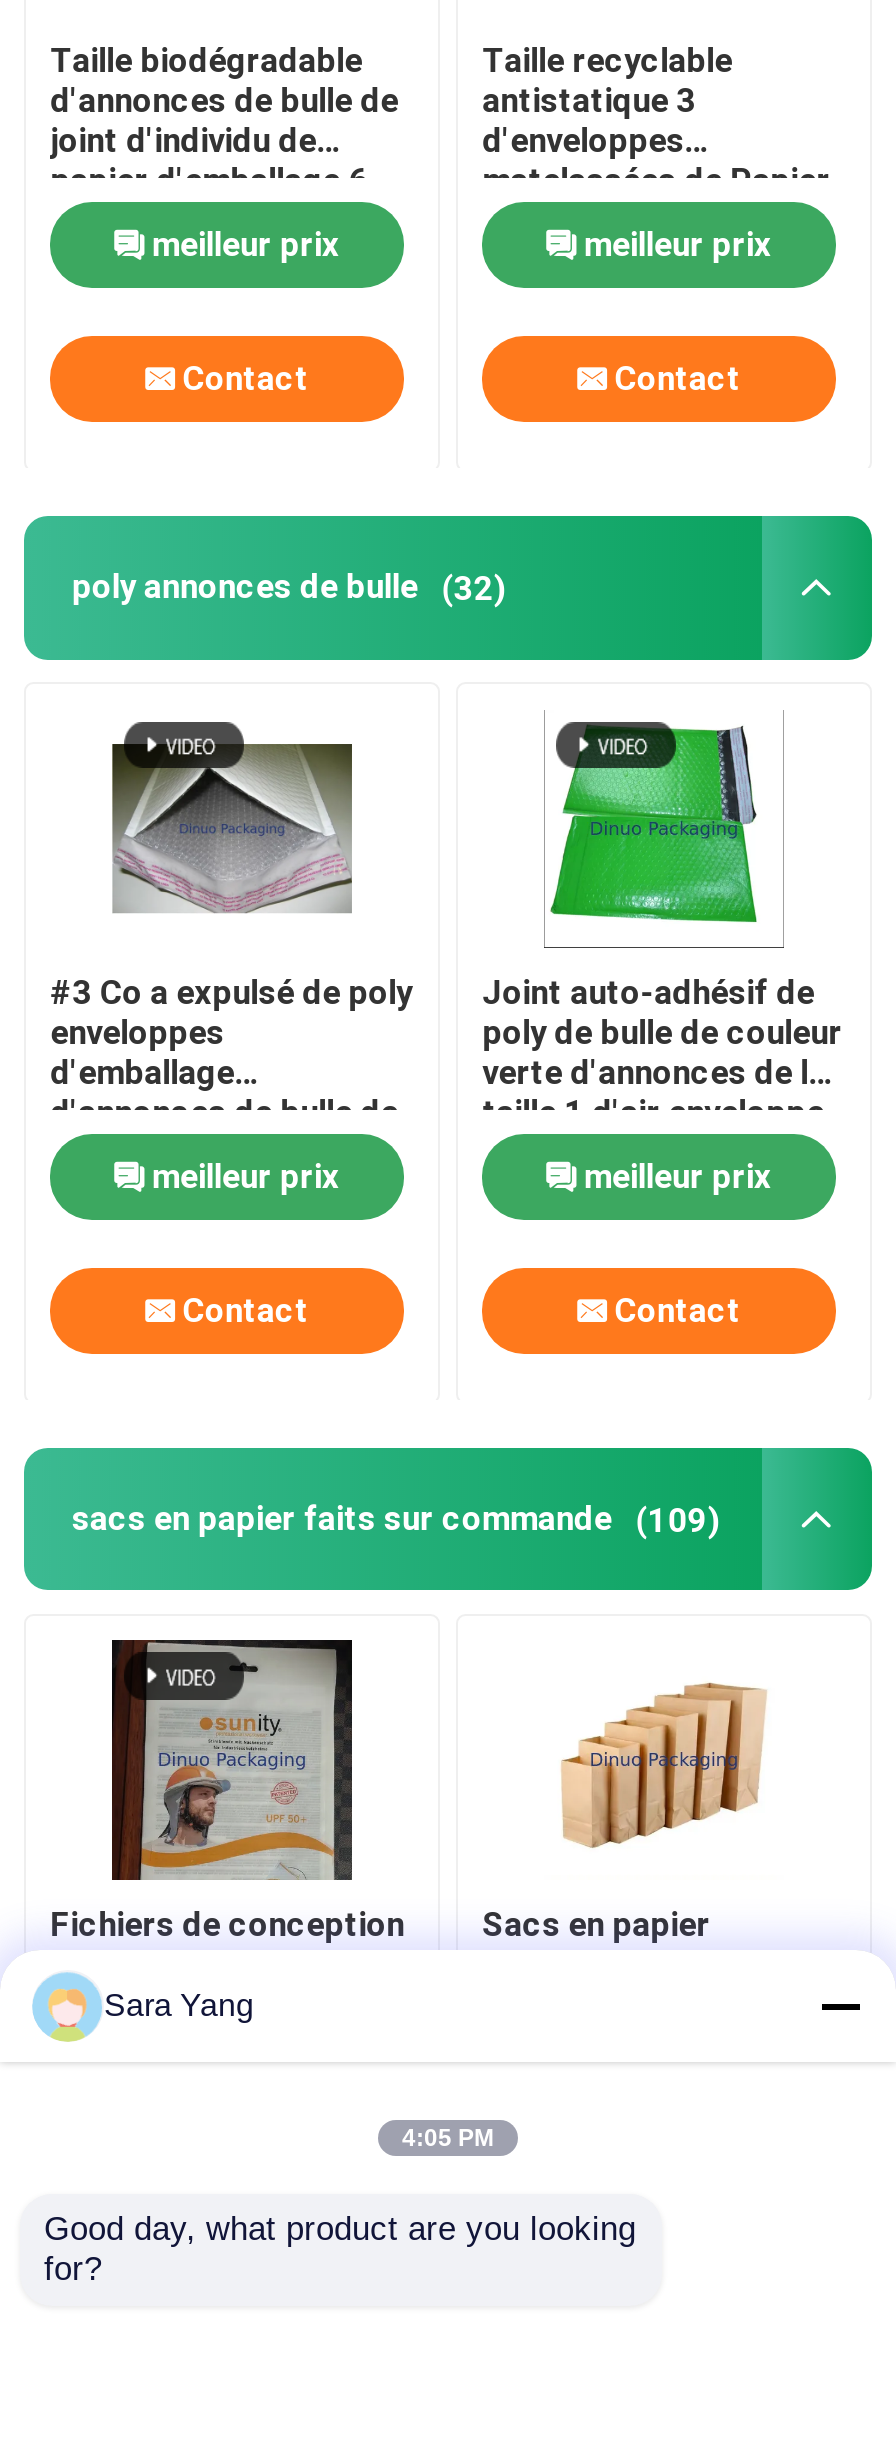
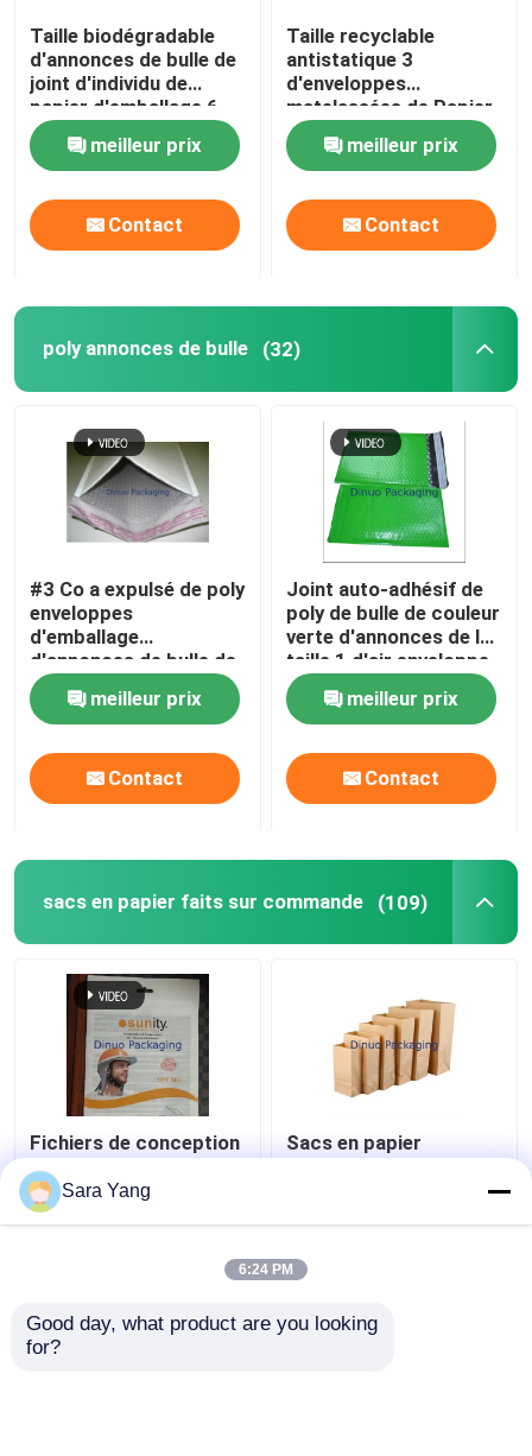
- 4:05 PM
+ 6:24 PM
